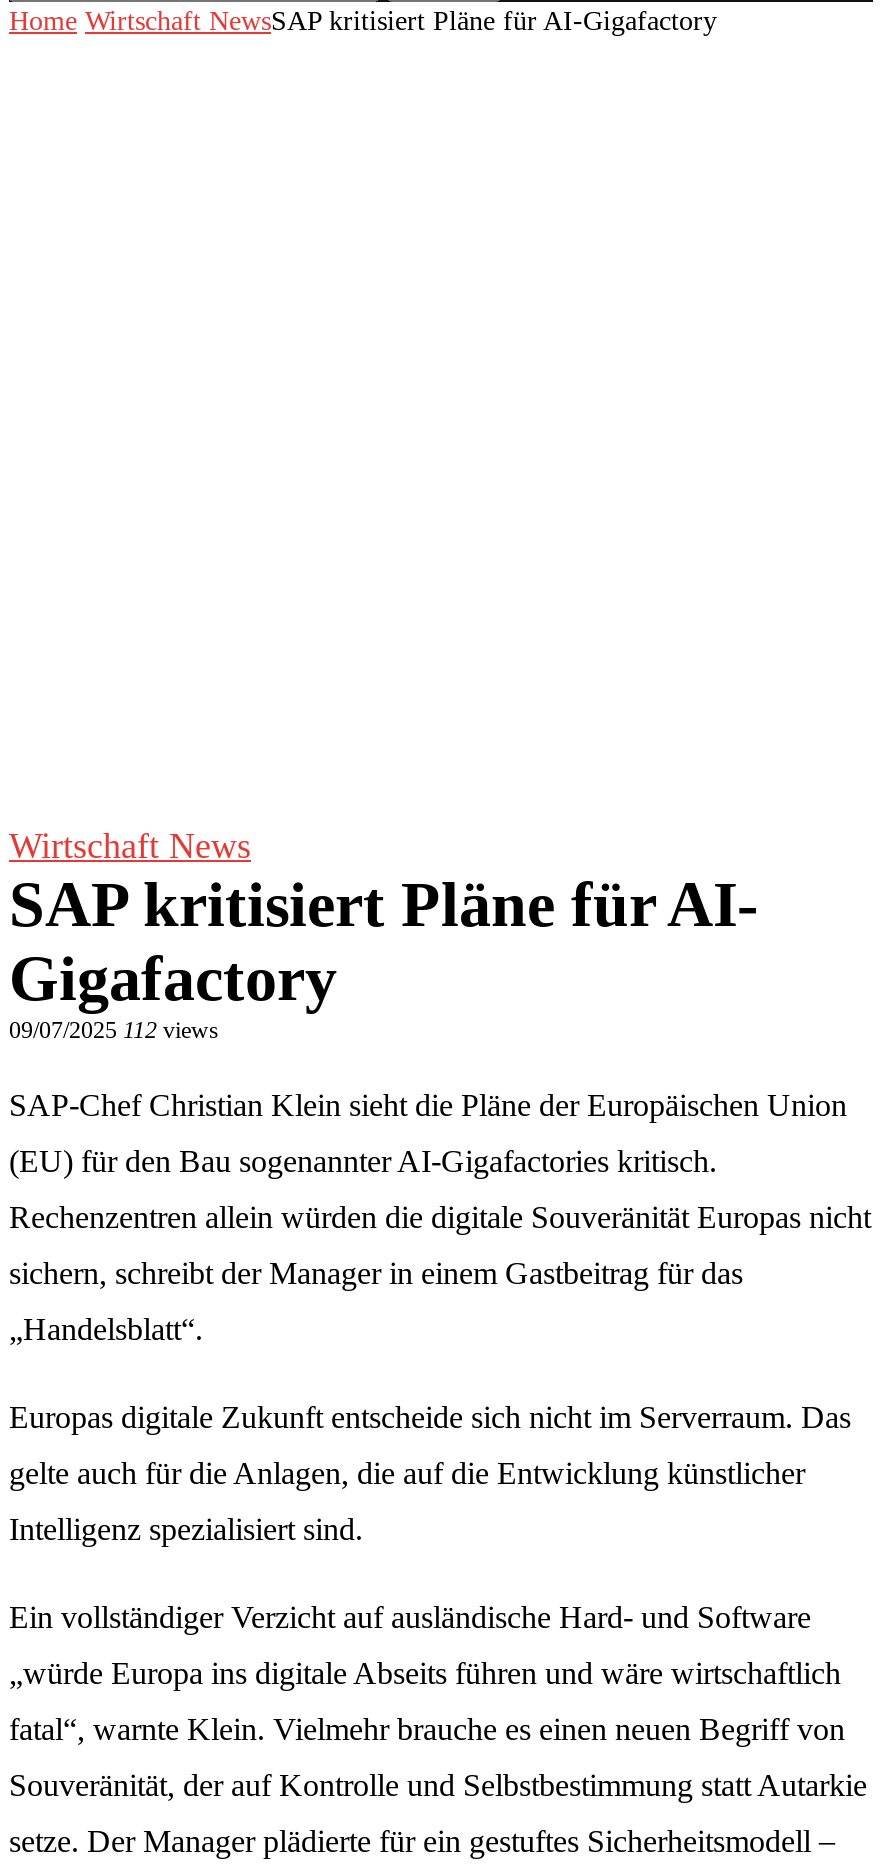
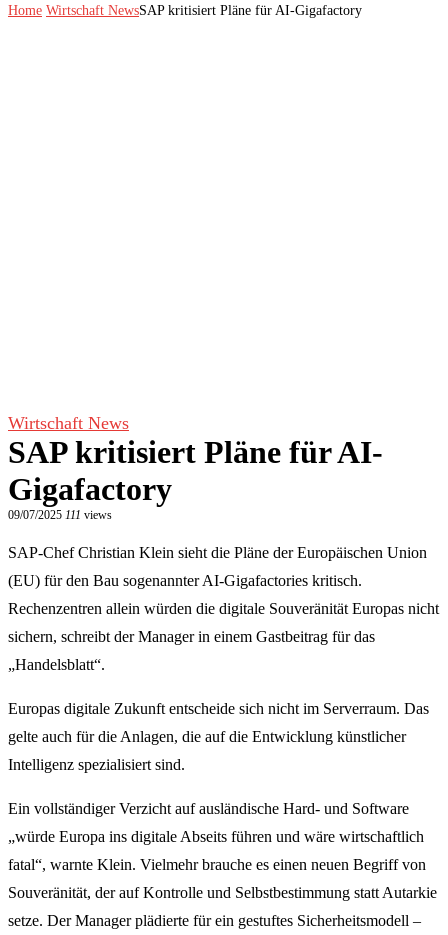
- 09/07/2025 112 views
+ 09/07/2025 111 views
